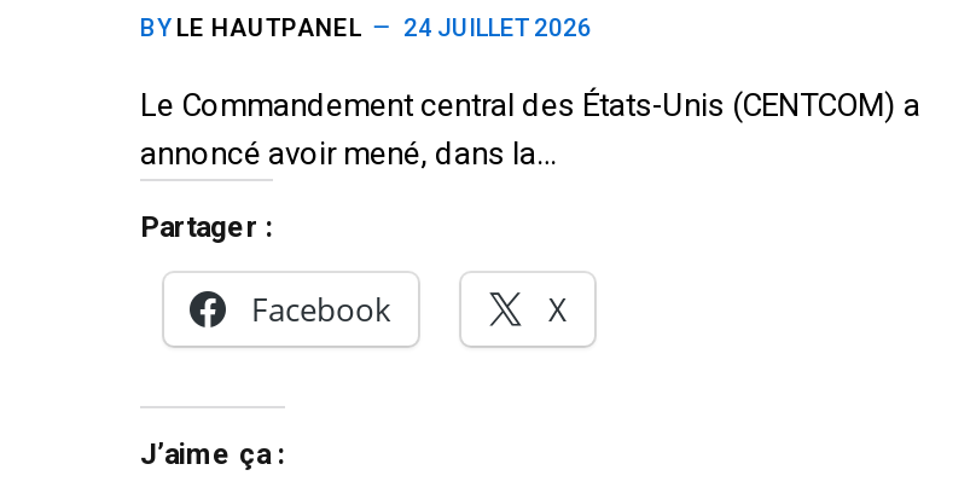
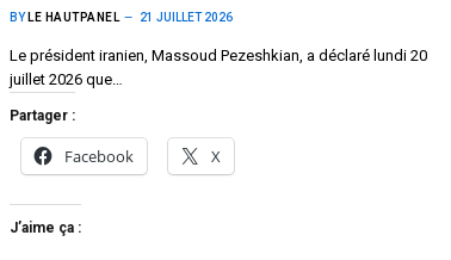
- BY LE HAUTPANEL 24 JUILLET 2026
+ BY LE HAUTPANEL 21 JUILLET 2026

- Le Commandement central des États-Unis (CENTCOM) a
- annoncé avoir mené, dans la…
+ Le président iranien, Massoud Pezeshkian, a déclaré lundi 20
+ juillet 2026 que…
